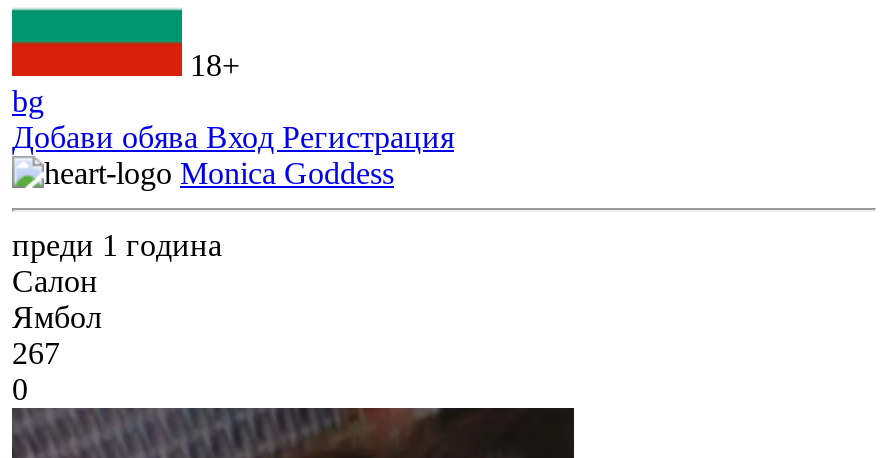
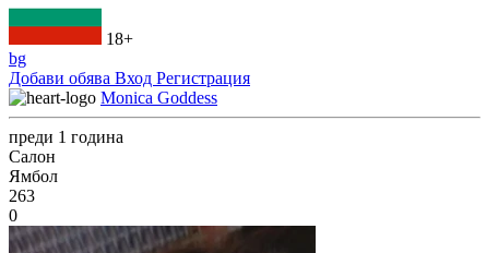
- 267
+ 263
